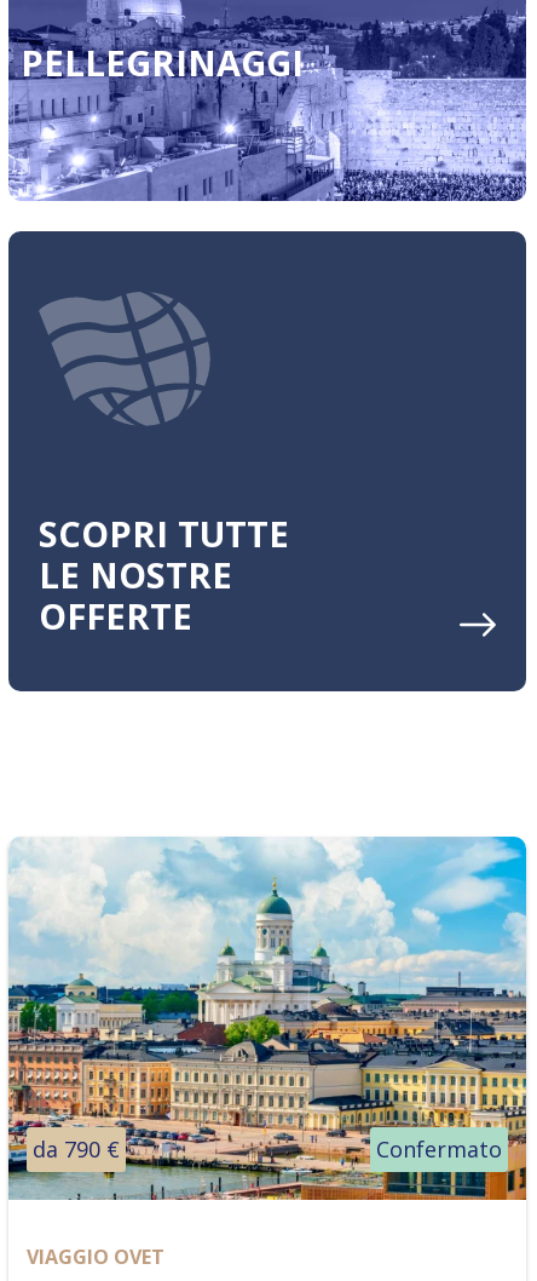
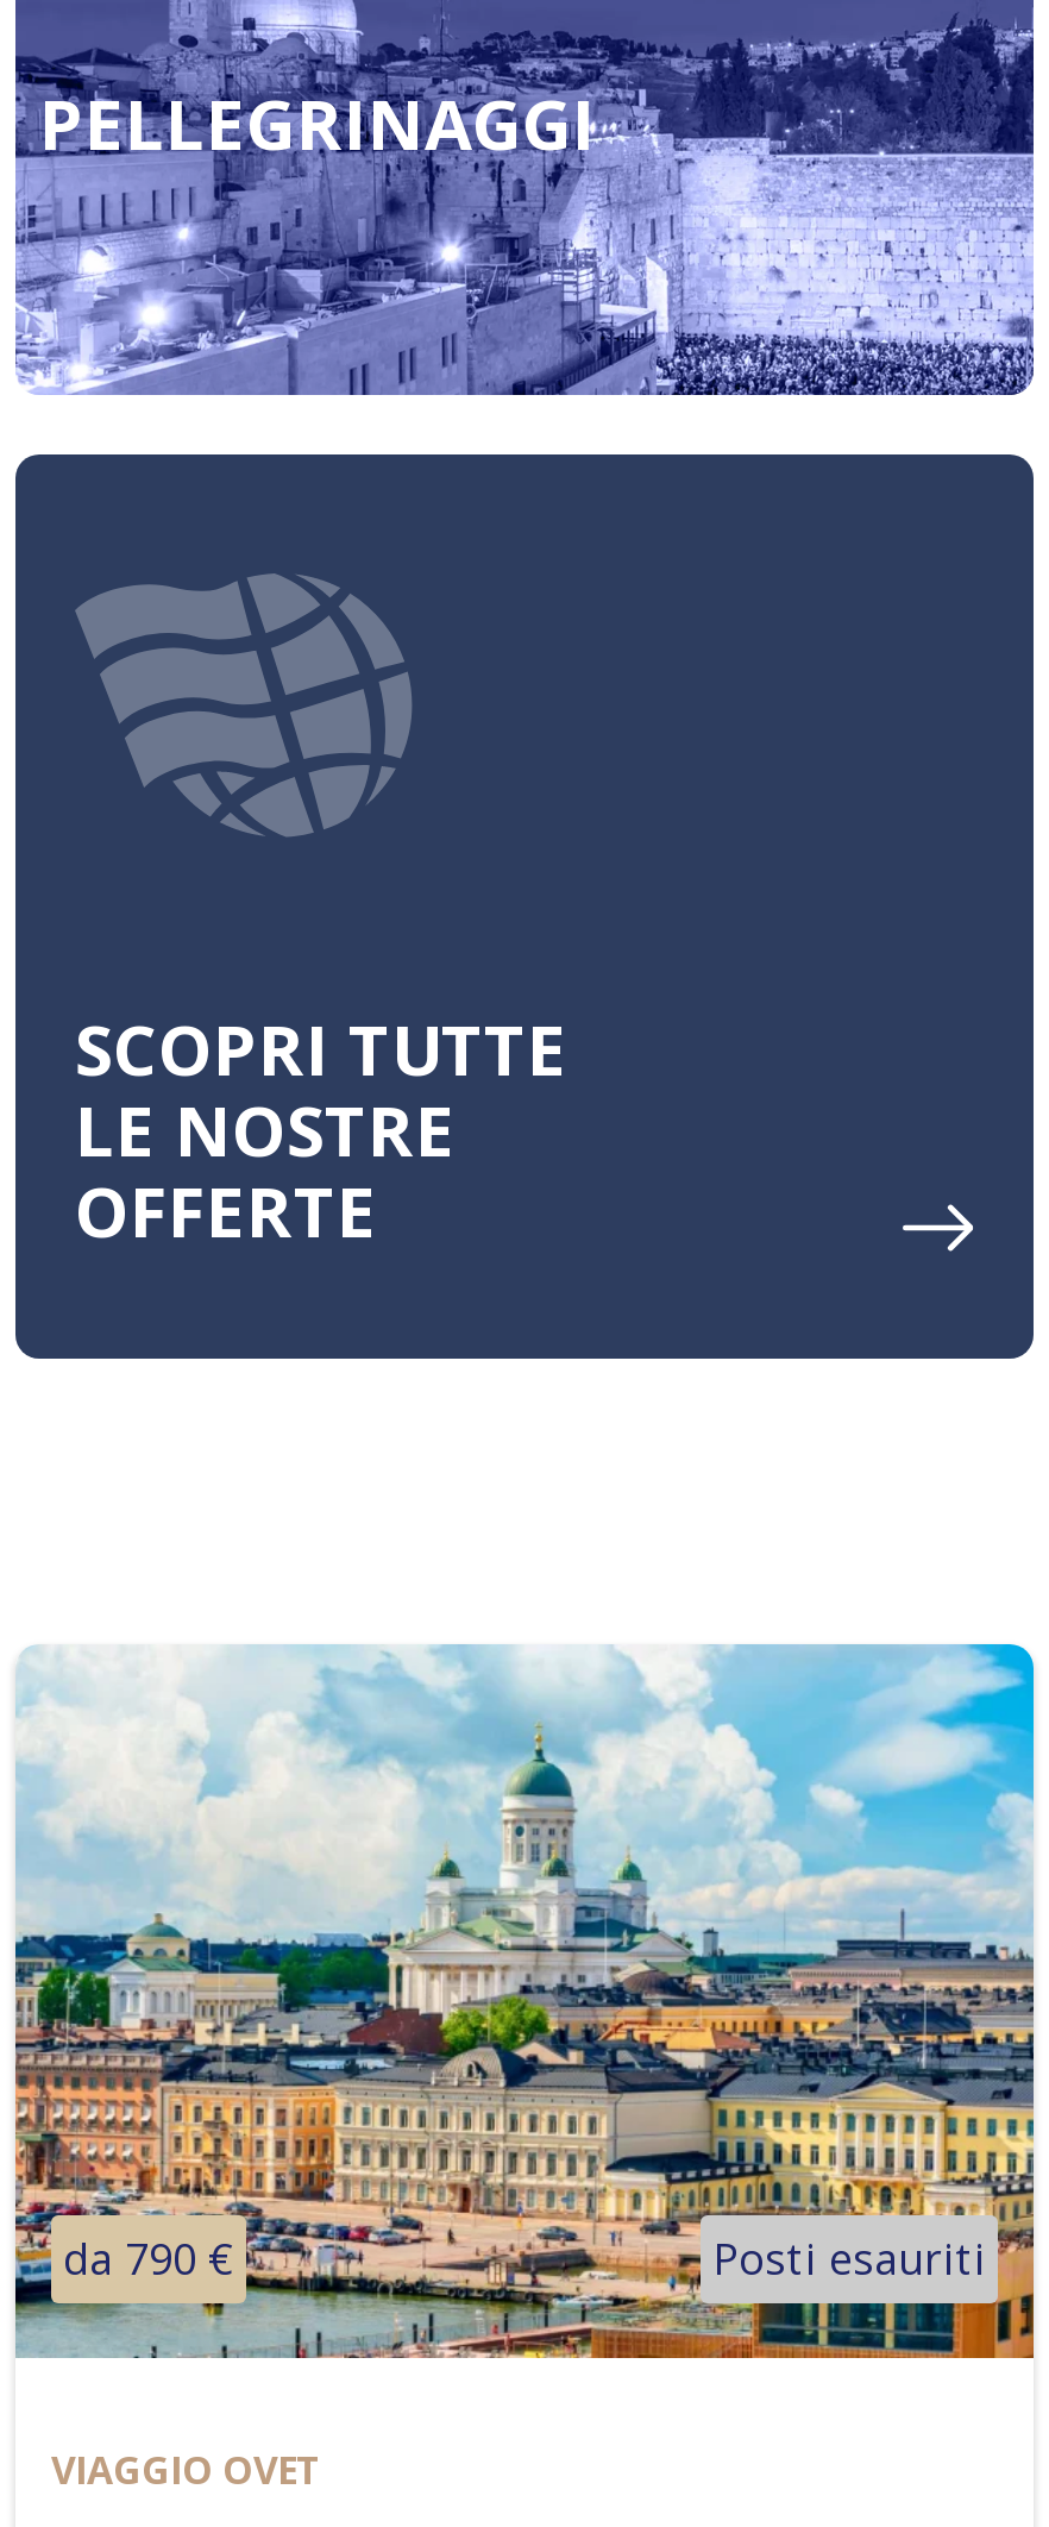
- Confermato
+ Posti esauriti
